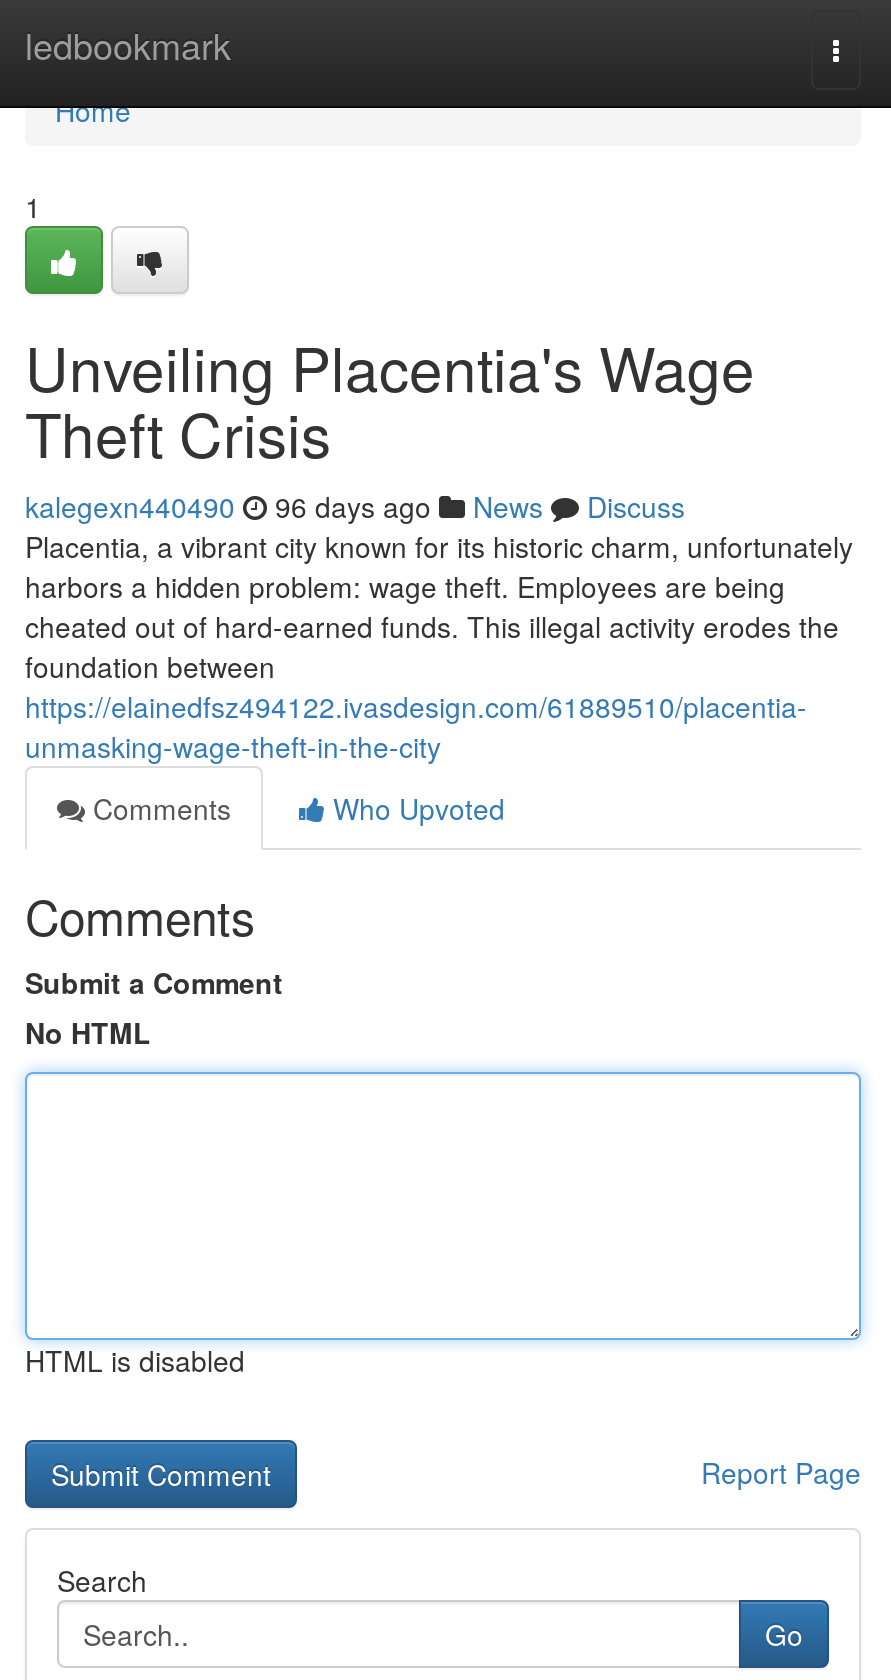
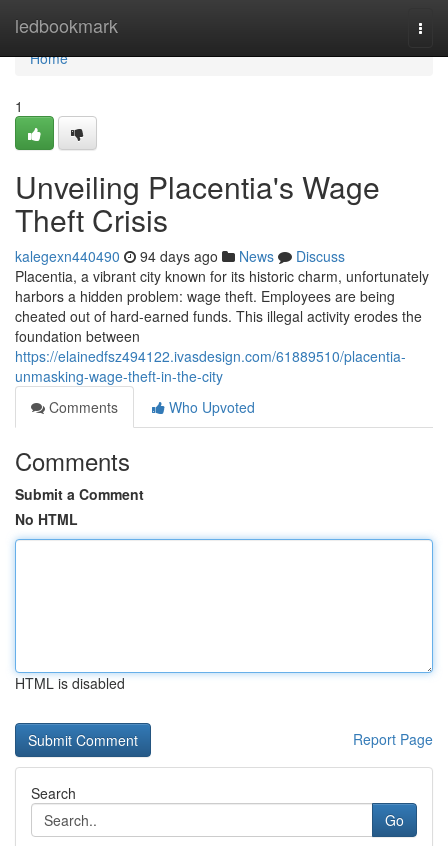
- kalegexn440490 96 days ago News Discuss
+ kalegexn440490 94 days ago News Discuss
